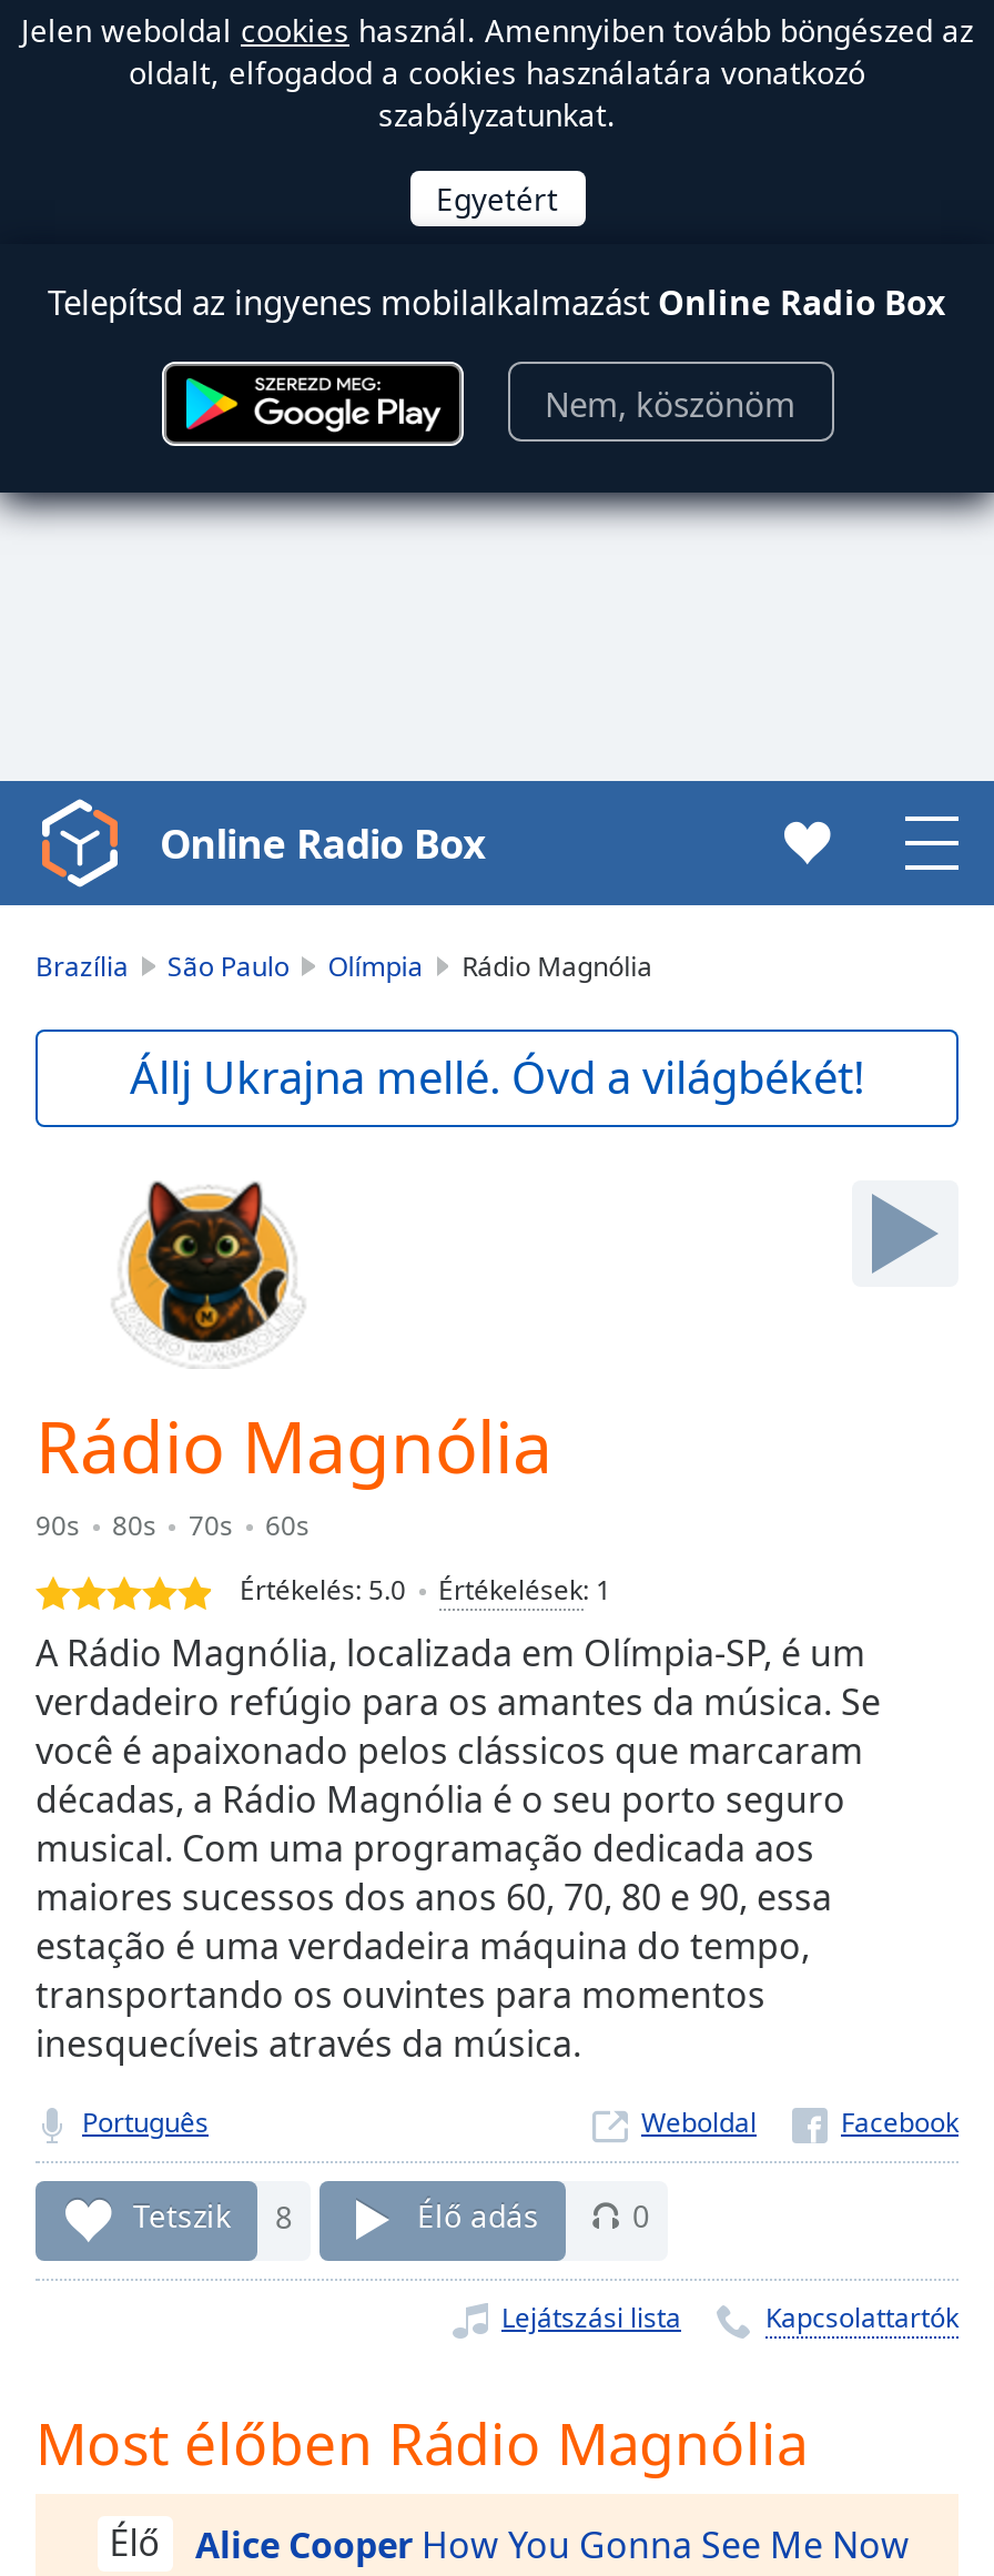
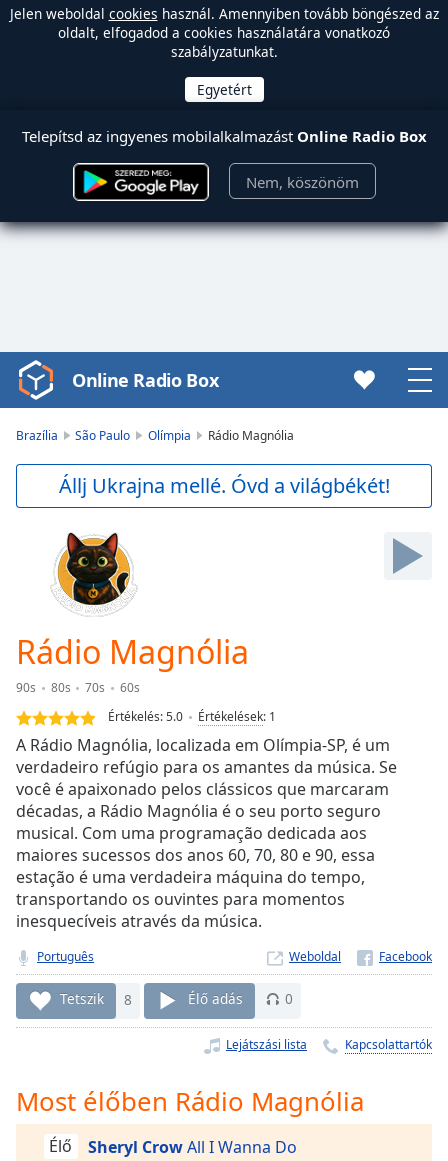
- Alice Cooper How You Gonna See Me Now
+ Sheryl Crow All I Wanna Do
